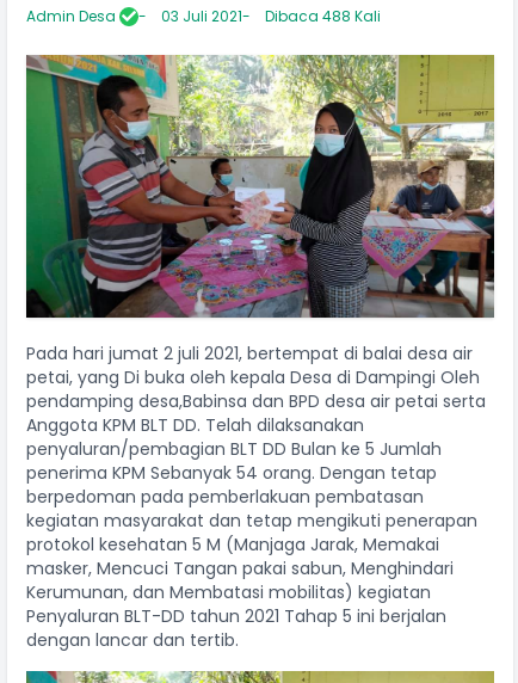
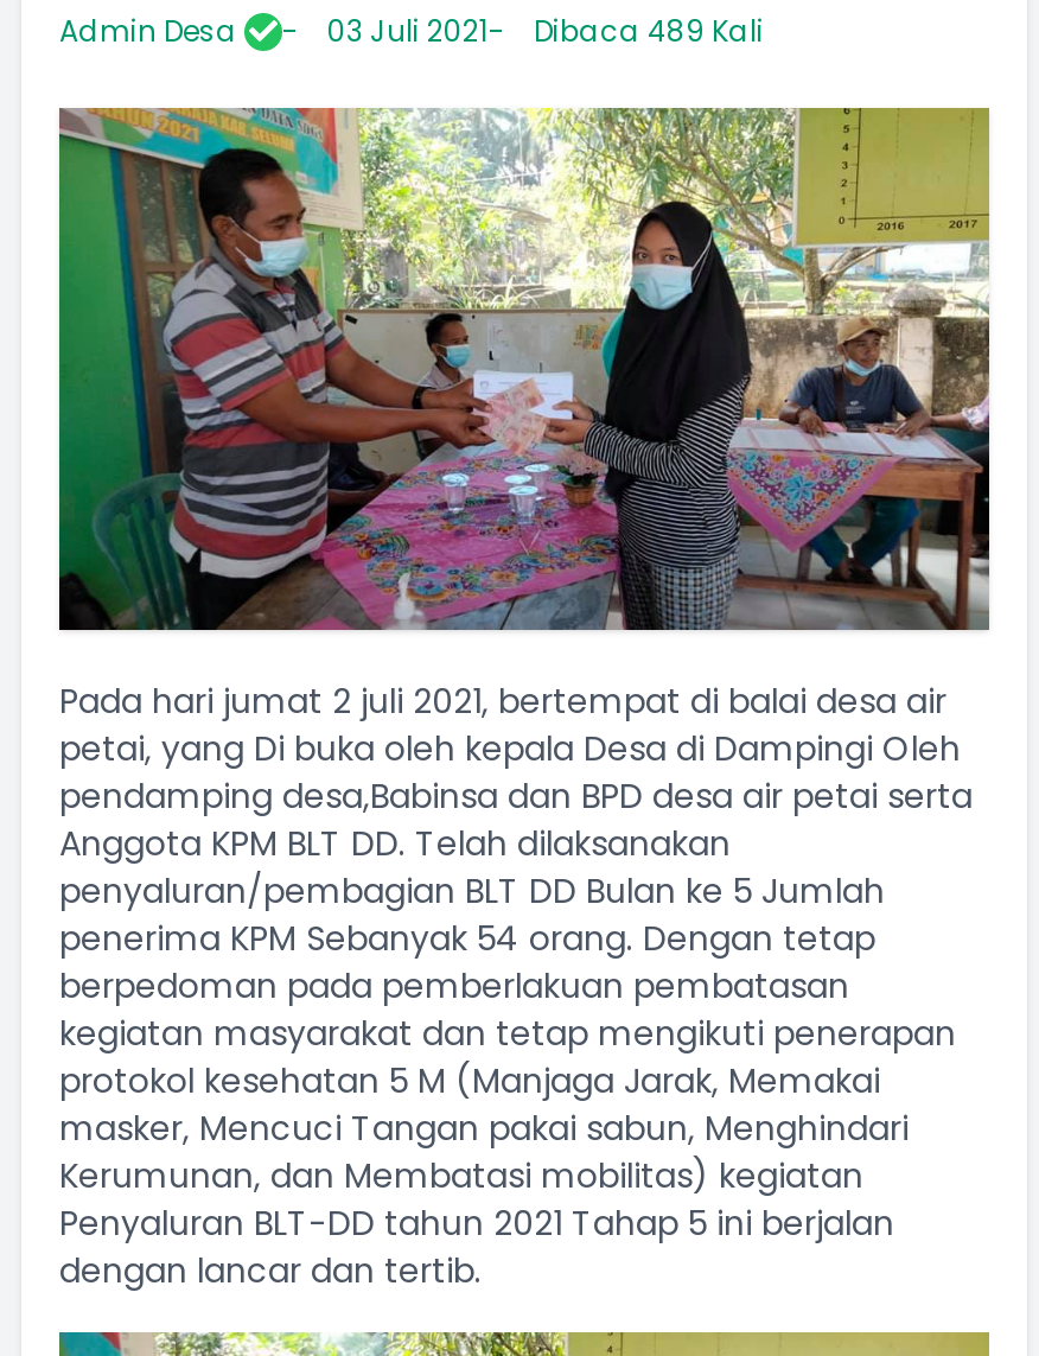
- 03 Juli 2021 Dibaca 488 Kali
+ 03 Juli 2021 Dibaca 489 Kali
